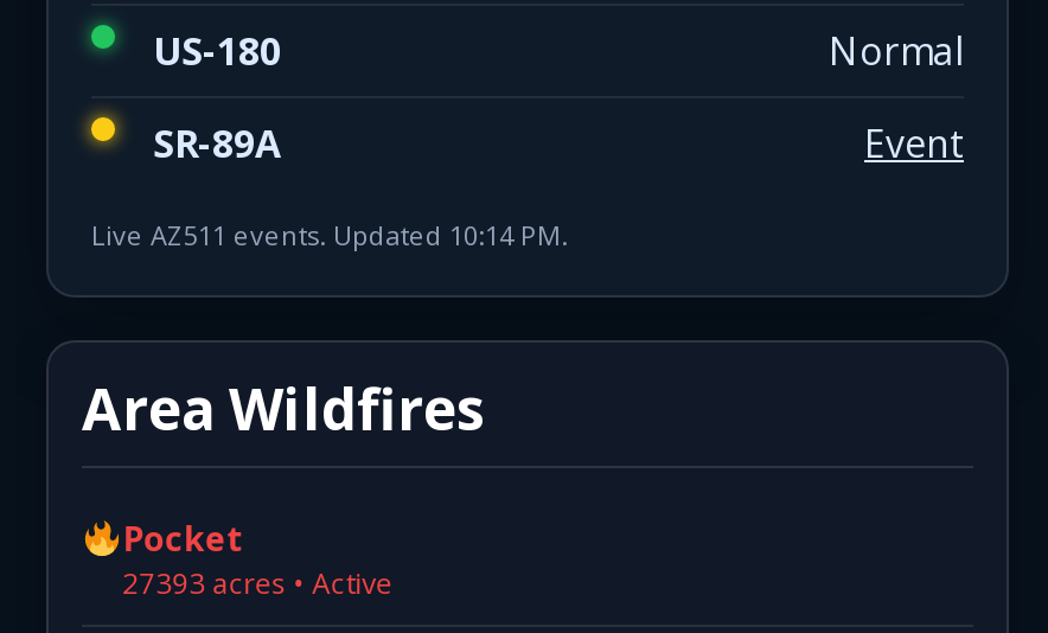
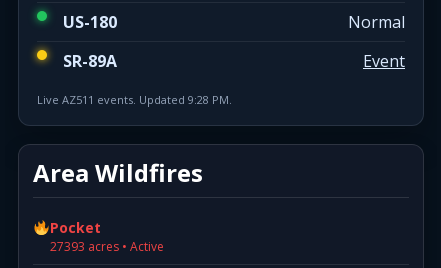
- Live AZ511 events. Updated 10:14 PM.
+ Live AZ511 events. Updated 9:28 PM.
